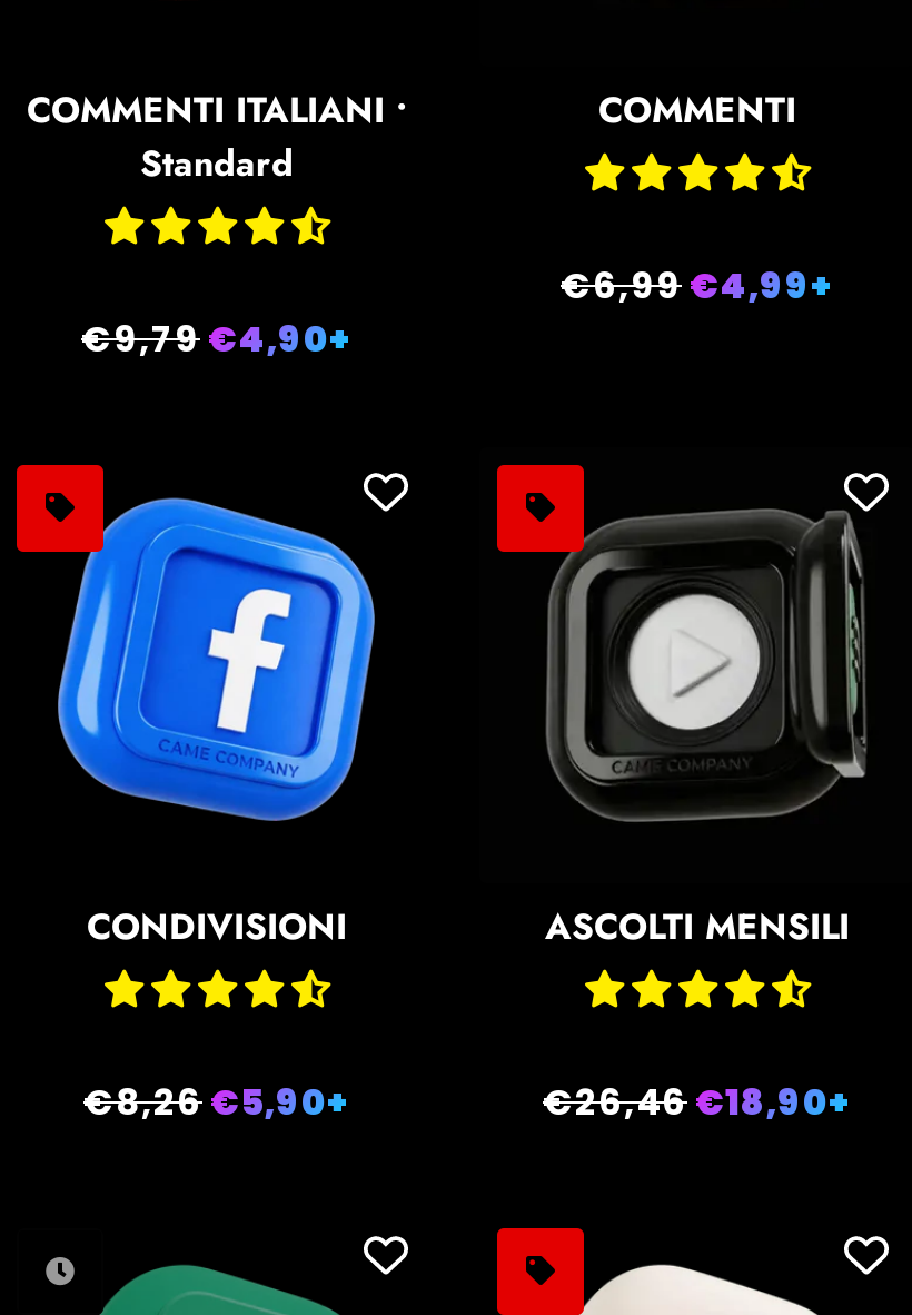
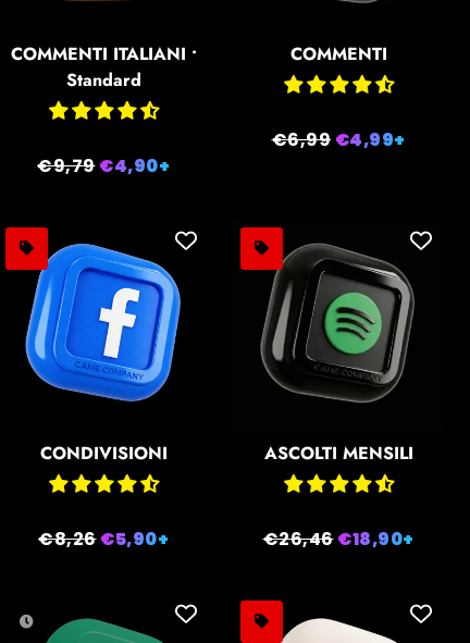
- [image]
+ [image]
